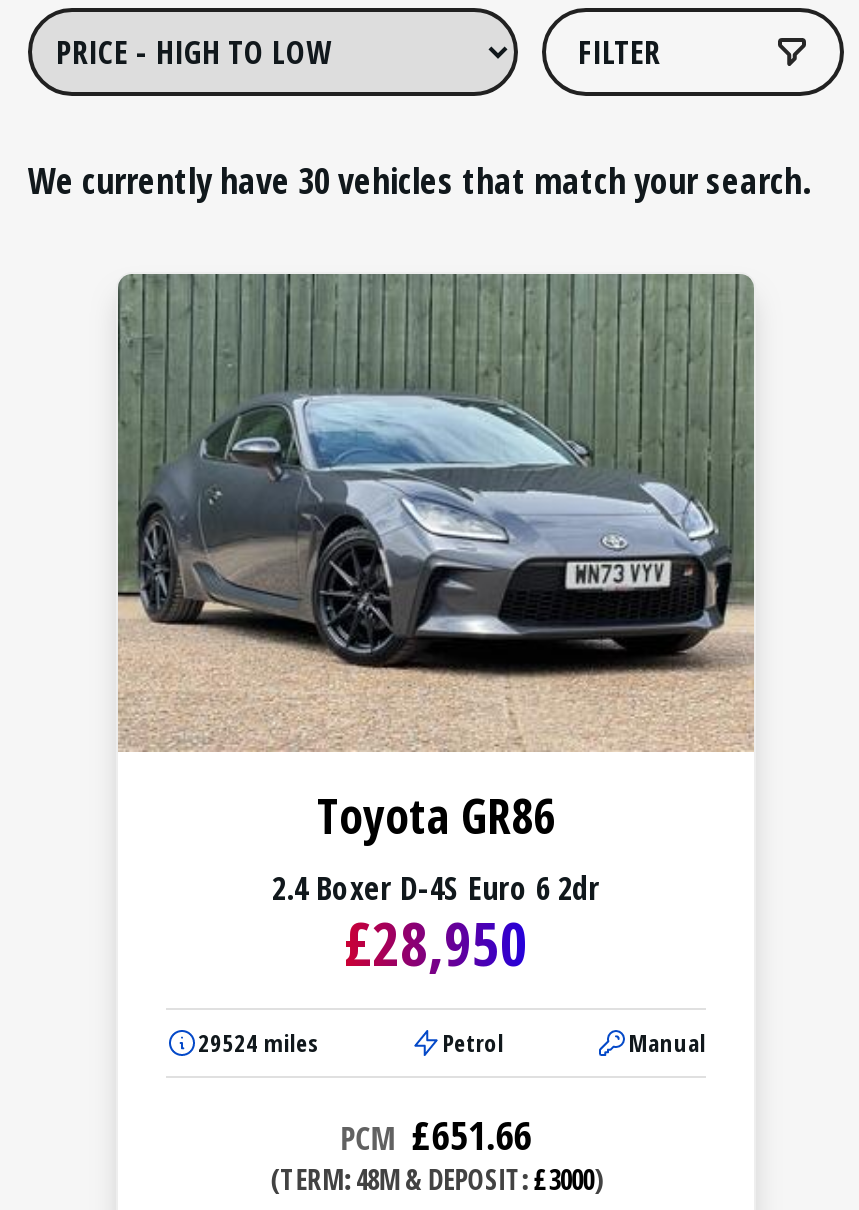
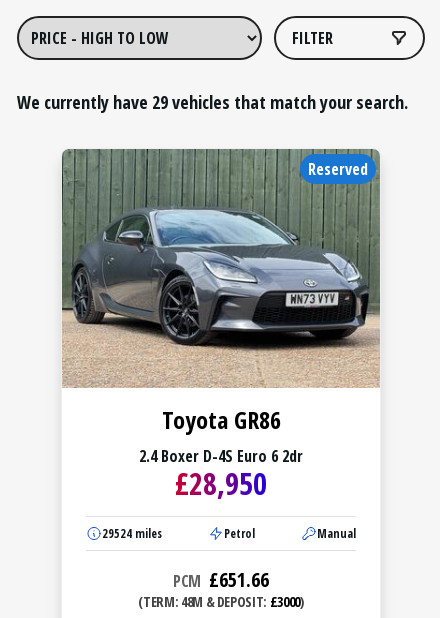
- We currently have 30 vehicles that match your search.
+ We currently have 29vehicles that match your search.
+ Reserved
